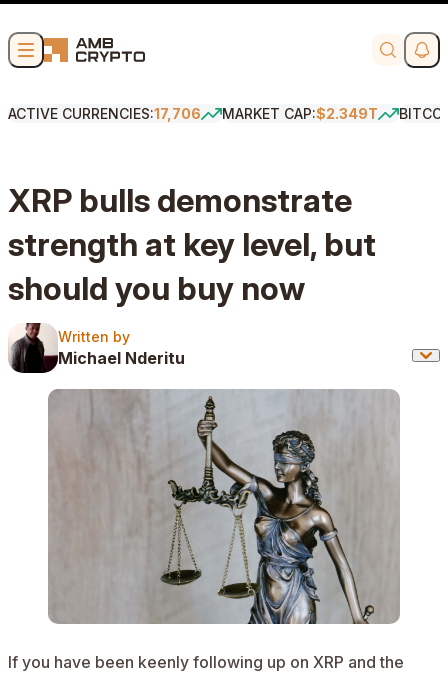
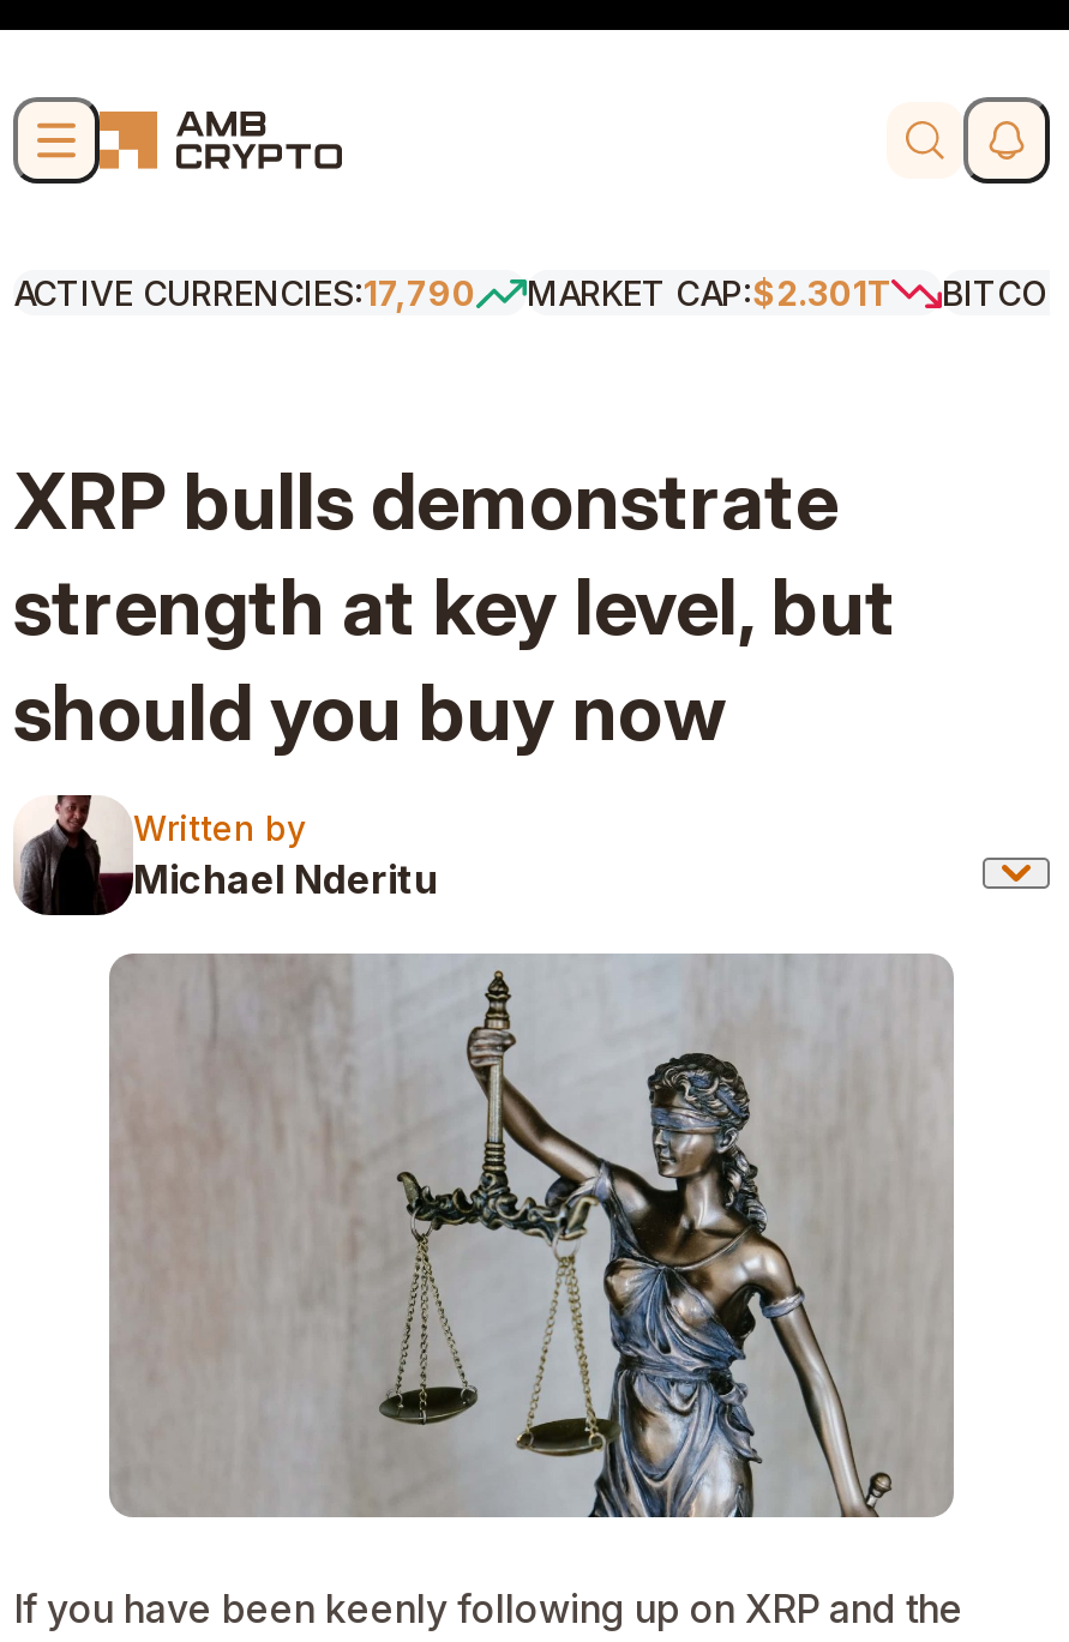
- ACTIVE CURRENCIES:17,706
+ ACTIVE CURRENCIES:17,790

- MARKET CAP:$2.349T
+ MARKET CAP:$2.301T
